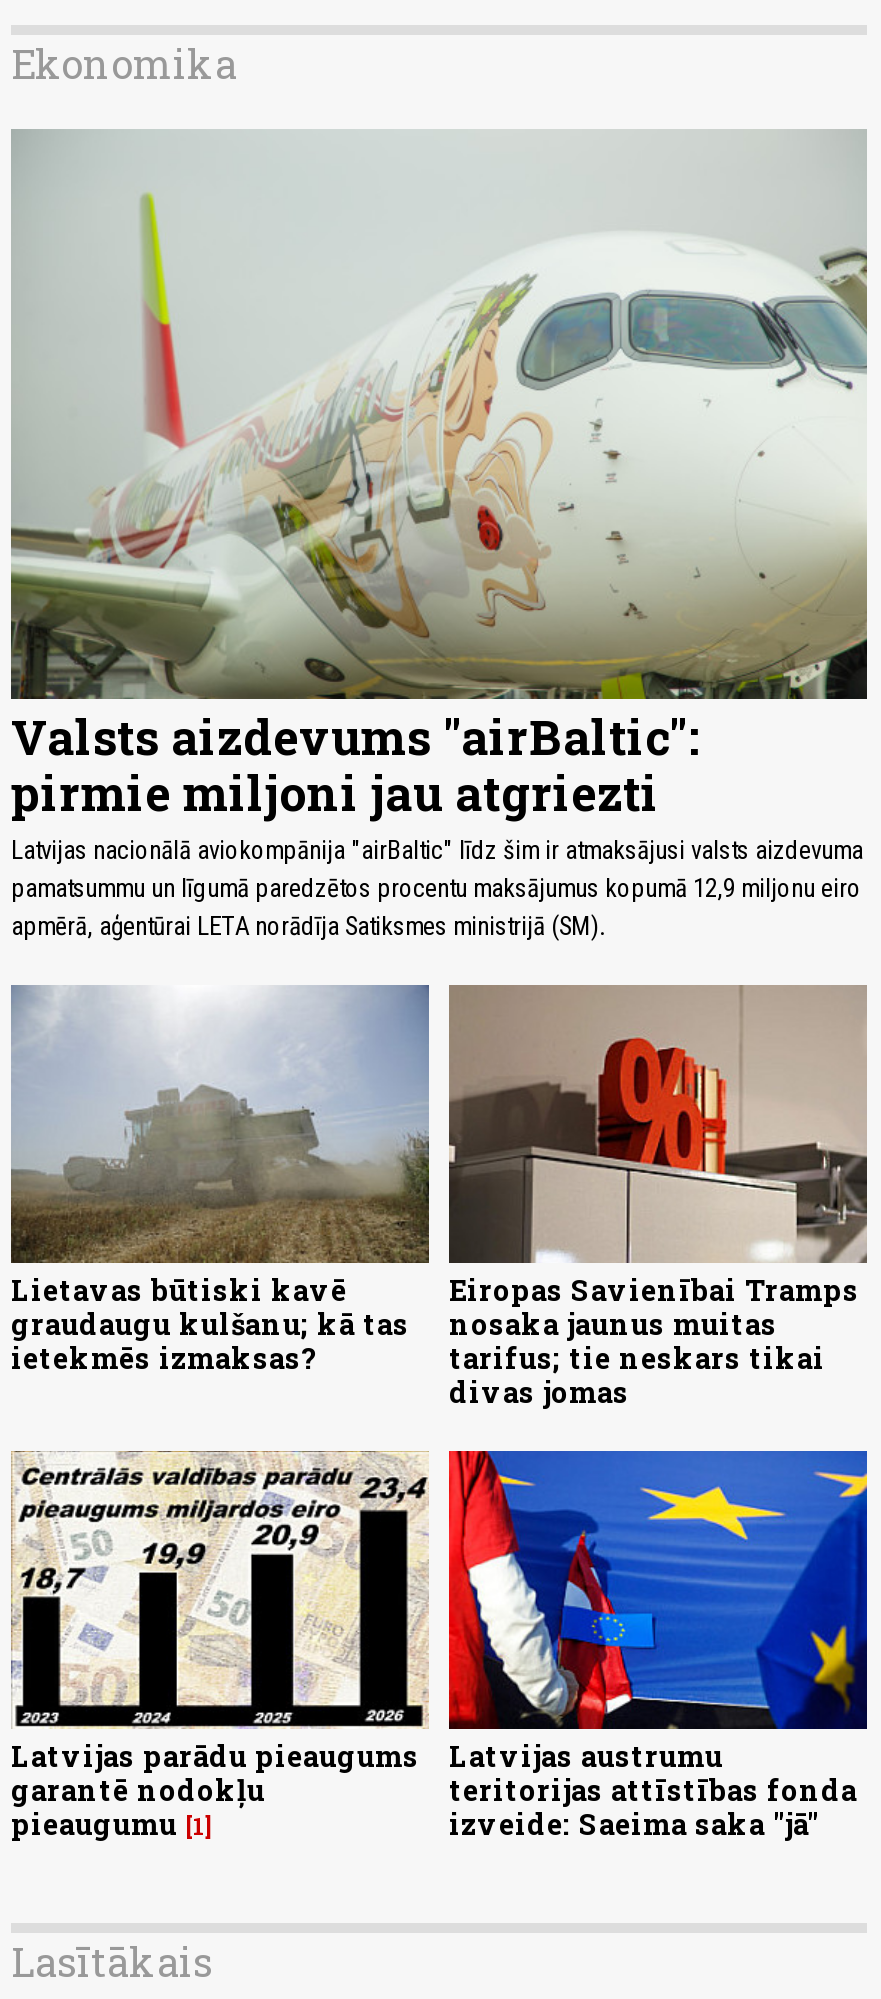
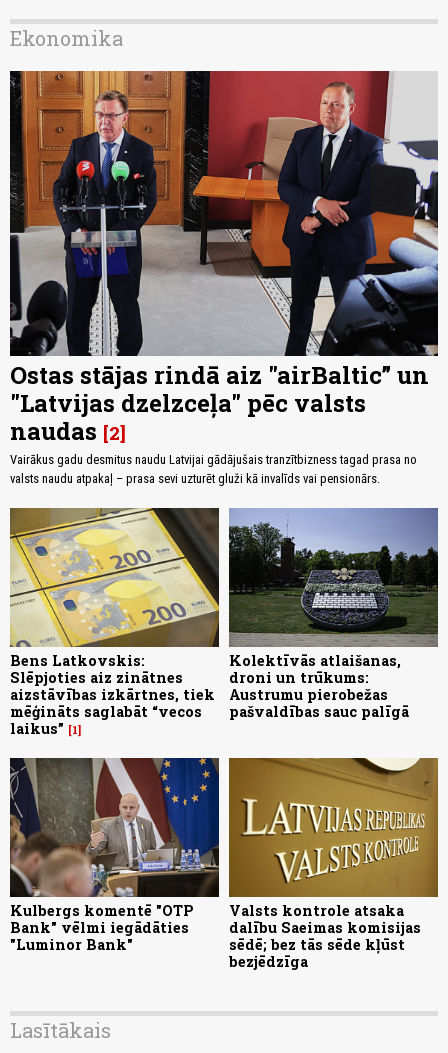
- [image]
+ [image]

- Valsts aizdevums "airBaltic":
- pirmie miljoni jau atgriezti
- Latvijas nacionālā aviokompānija "airBaltic" līdz šim ir atmaksājusi valsts aizdevuma
- pamatsummu un līgumā paredzētos procentu maksājumus kopumā 12,9 miljonu eiro
- apmērā, aģentūrai LETA norādīja Satiksmes ministrijā (SM).
+ Ostas stājas rindā aiz "airBaltic” un
+ "Latvijas dzelzceļa" pēc valsts
+ naudas 2
+ Vairākus gadu desmitus naudu Latvijai gādājušais tranzītbizness tagad prasa no
+ valsts naudu atpakaļ – prasa sevi uzturēt gluži kā invalīds vai pensionārs.

- [image]
- Lietavas būtiski kavē
- graudaugu kulšanu; kā tas
- ietekmēs izmaksas?
+ [image]
+ Bens Latkovskis:
+ Slēpjoties aiz zinātnes
+ aizstāvības izkārtnes, tiek
+ mēģināts saglabāt “vecos
+ laikus” 1

- [image]
- Eiropas Savienībai Tramps
- nosaka jaunus muitas
- tarifus; tie neskars tikai
- divas jomas
+ [image]
+ Kolektīvās atlaišanas,
+ droni un trūkums:
+ Austrumu pierobežas
+ pašvaldības sauc palīgā

- [image]
- Latvijas parādu pieaugums
- garantē nodokļu
- pieaugumu 1
+ [image]
+ Kulbergs komentē "OTP
+ Bank" vēlmi iegādāties
+ "Luminor Bank"

- [image]
- Latvijas austrumu
- teritorijas attīstības fonda
- izveide: Saeima saka "jā"
+ [image]
+ Valsts kontrole atsaka
+ dalību Saeimas komisijas
+ sēdē; bez tās sēde kļūst
+ bezjēdzīga
